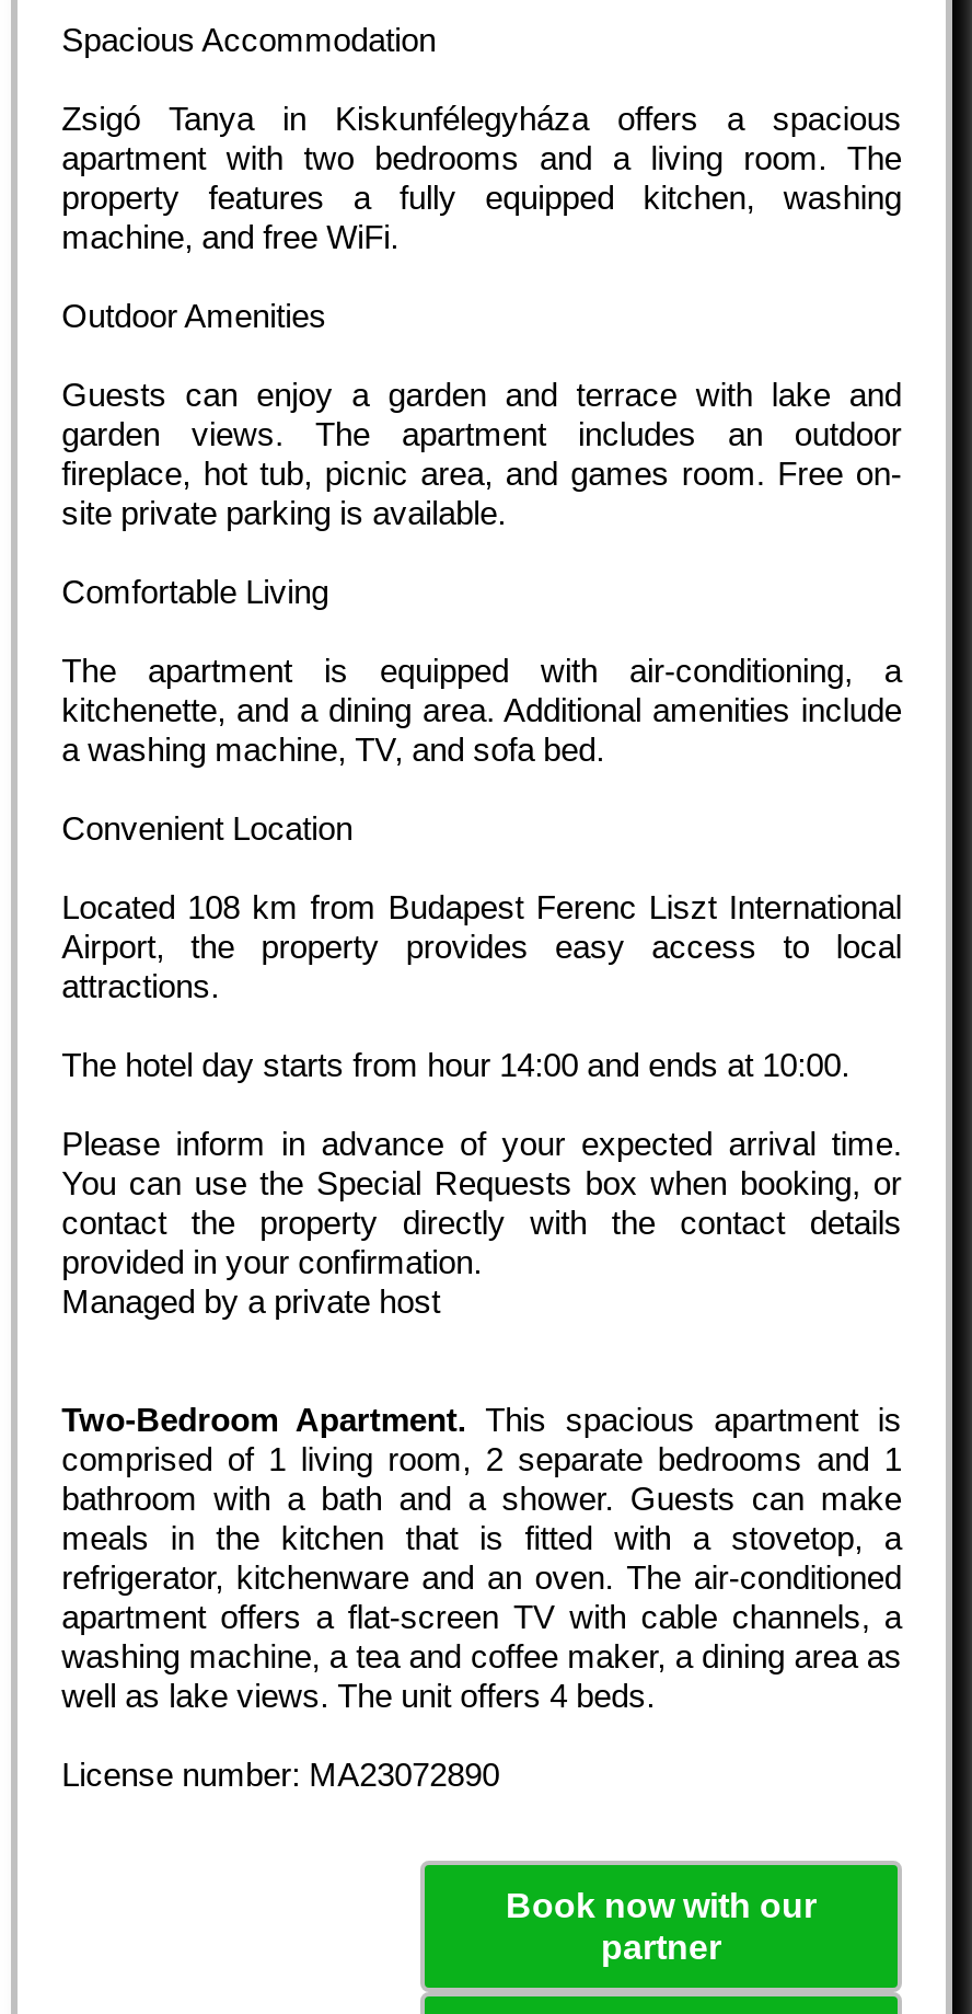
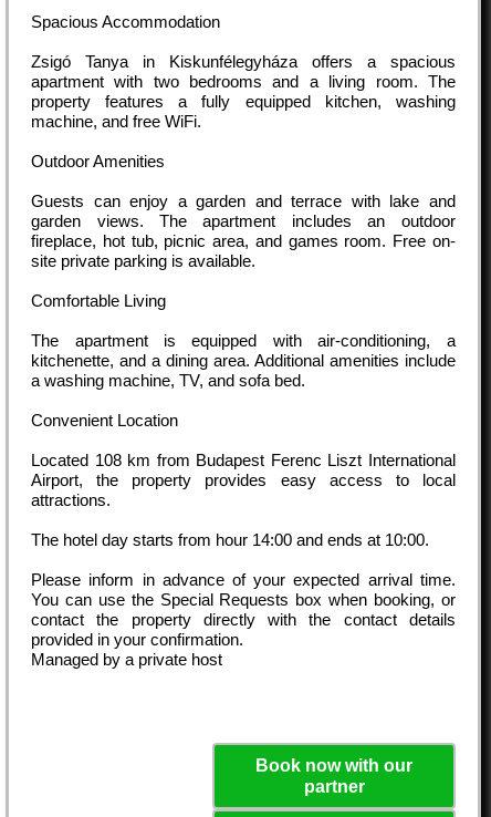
- Two-Bedroom Apartment. This spacious apartment is
- comprised of 1 living room, 2 separate bedrooms and 1
- bathroom with a bath and a shower. Guests can make
- meals in the kitchen that is fitted with a stovetop, a
- refrigerator, kitchenware and an oven. The air-conditioned
- apartment offers a flat-screen TV with cable channels, a
- washing machine, a tea and coffee maker, a dining area as
- well as lake views. The unit offers 4 beds.
- License number: MA23072890
